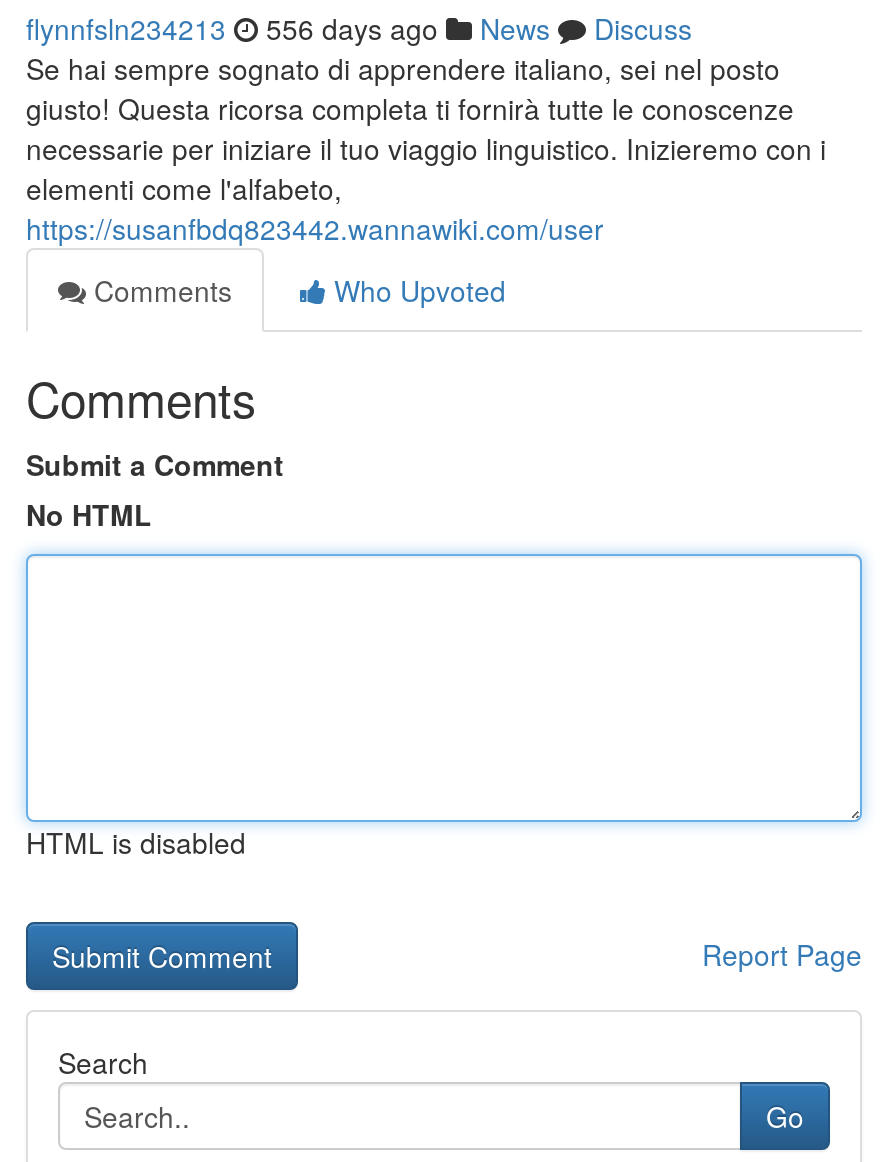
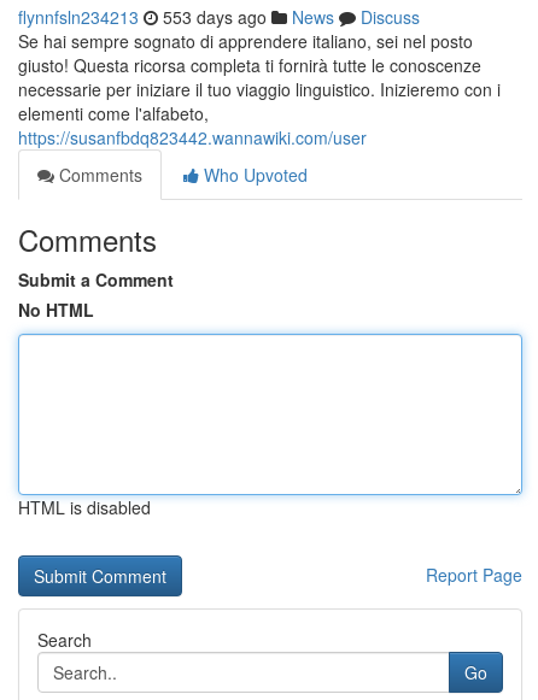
- flynnfsln234213 556 days ago News Discuss
+ flynnfsln234213 553 days ago News Discuss
